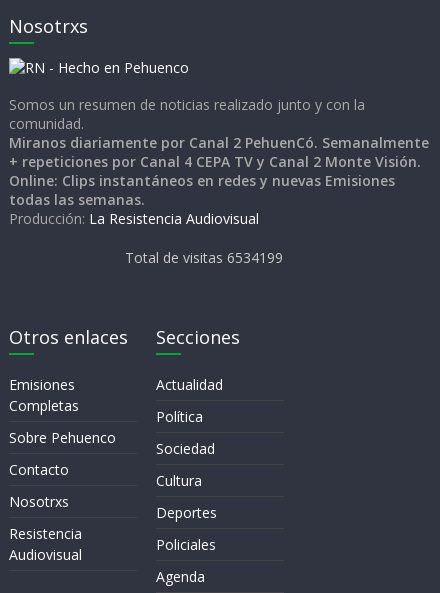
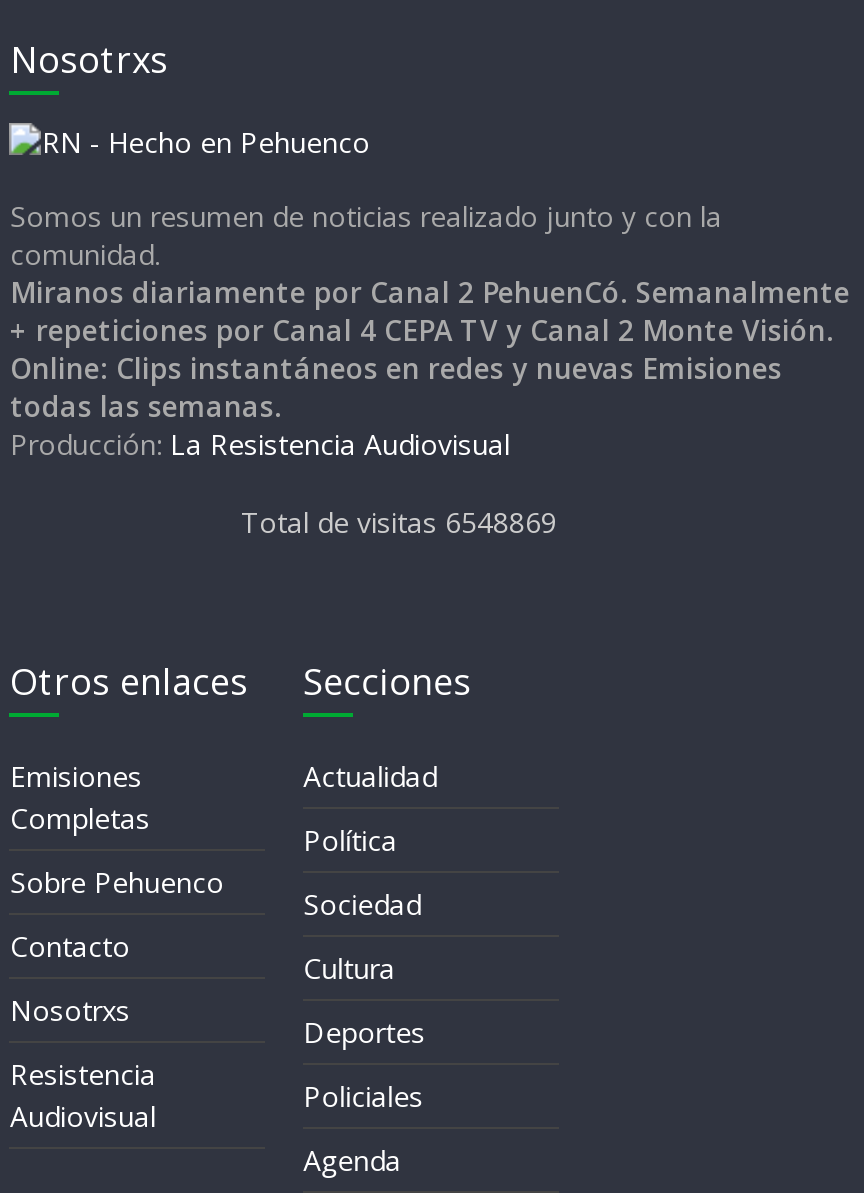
- Total de visitas 6534199
+ Total de visitas 6548869
